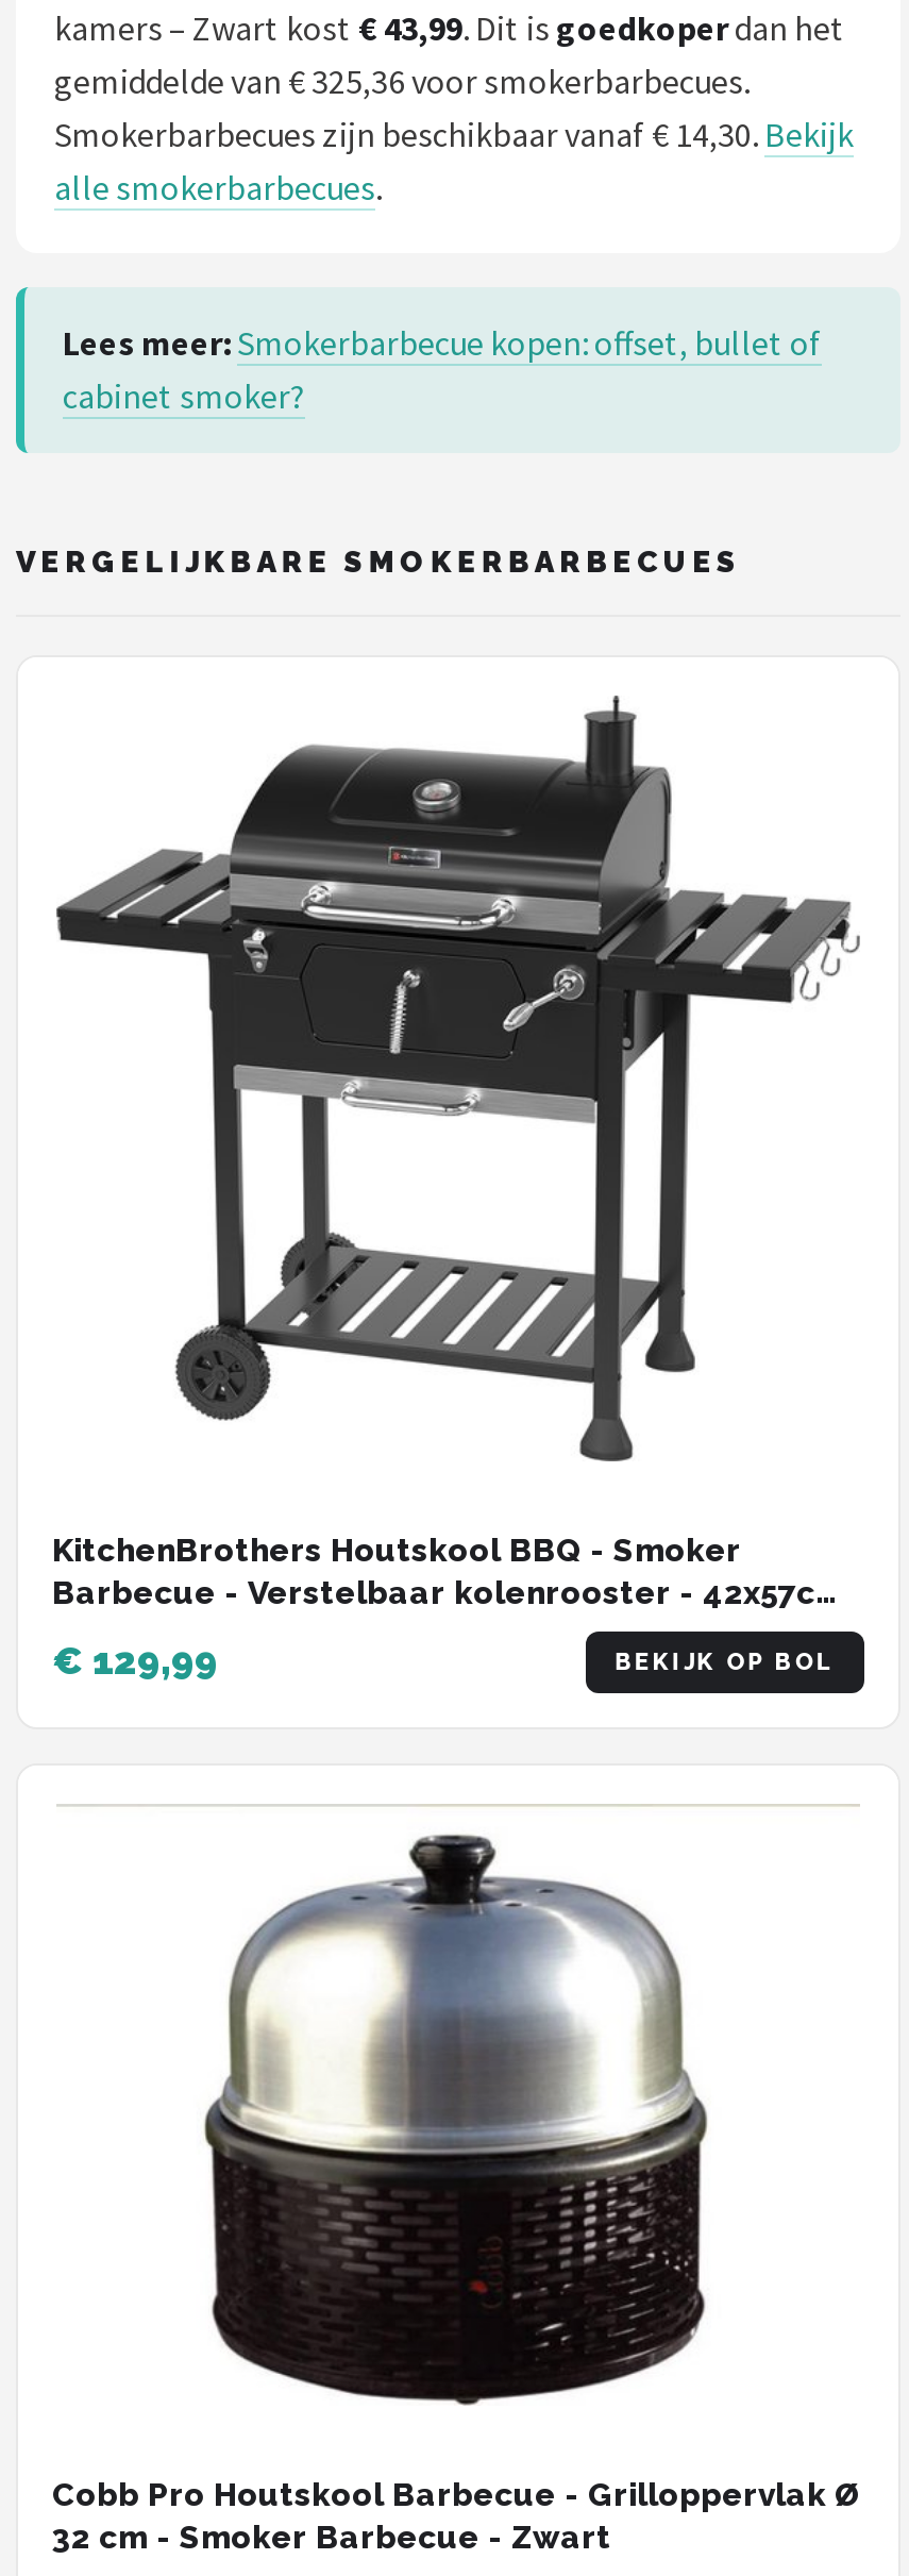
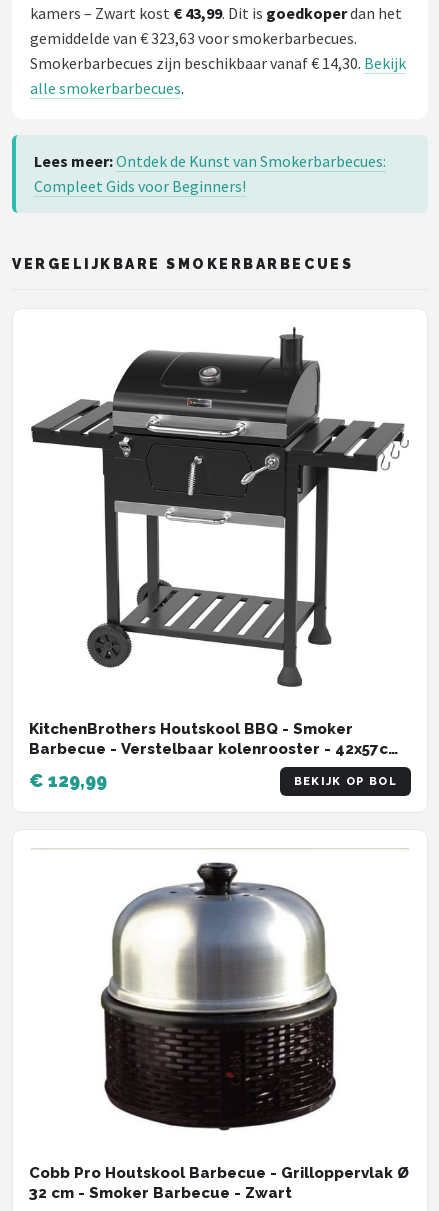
- gemiddelde van € 325,36 voor smokerbarbecues.
+ gemiddelde van € 323,63 voor smokerbarbecues.

- Lees meer: Smokerbarbecue kopen: offset, bullet of
- cabinet smoker?
+ Lees meer: Ontdek de Kunst van Smokerbarbecues:
+ Compleet Gids voor Beginners!
